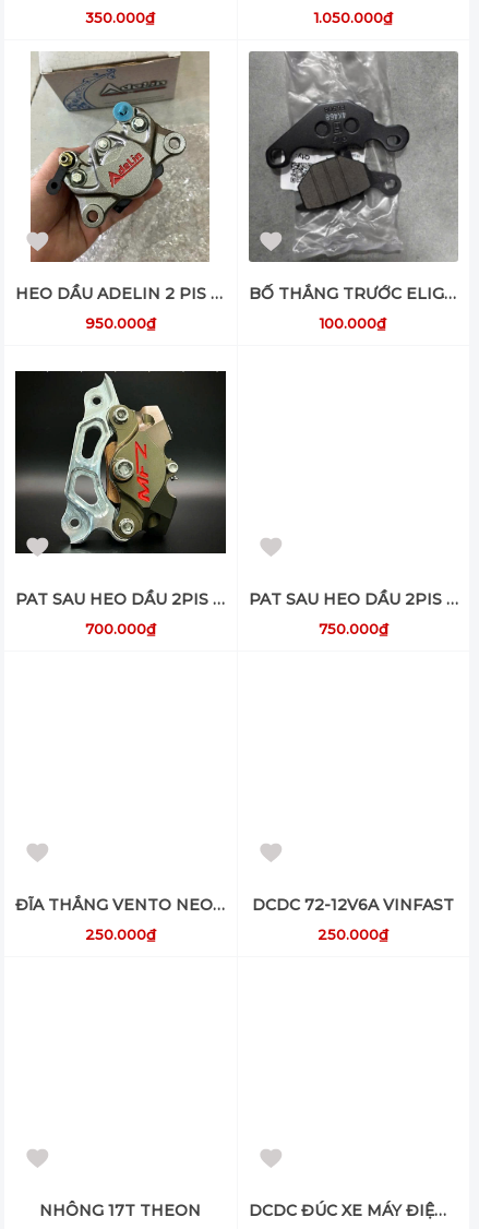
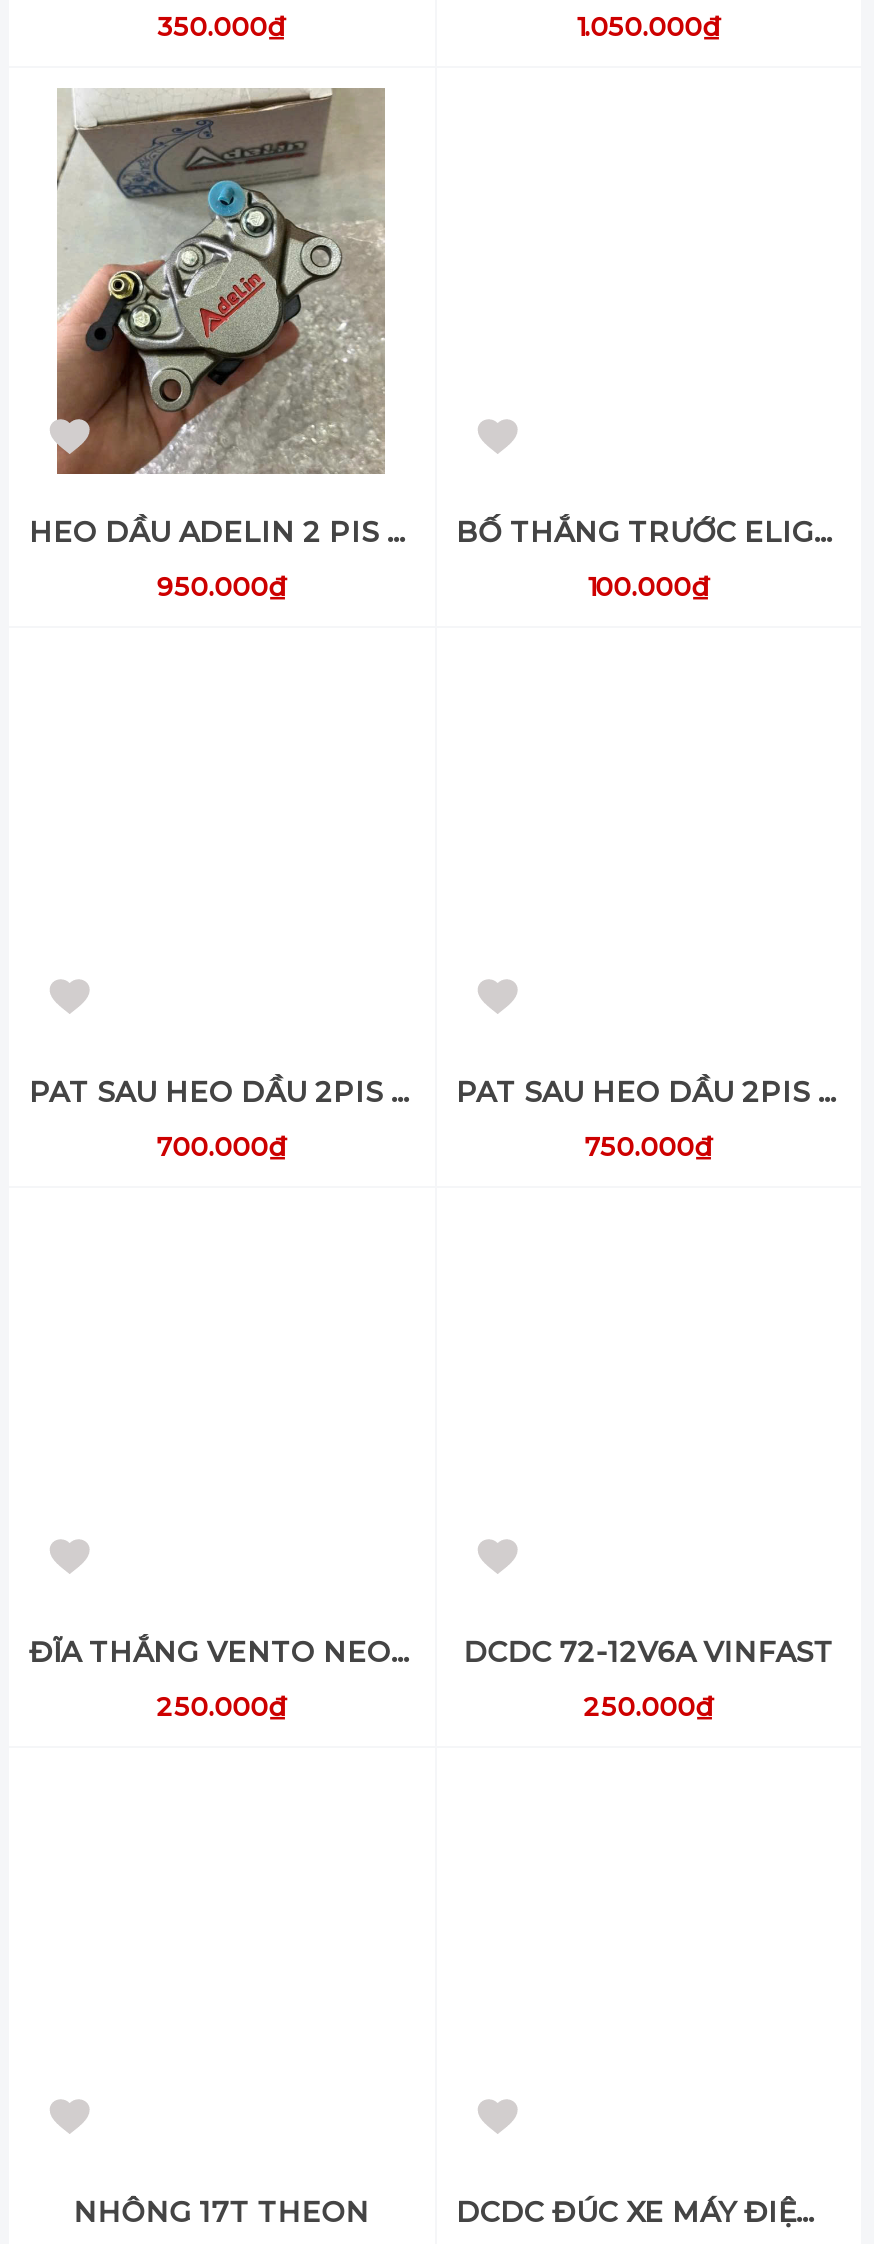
- [image]

- [image]
